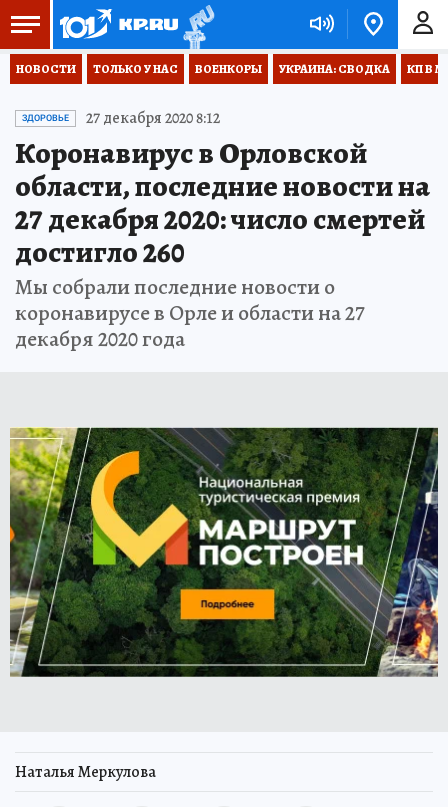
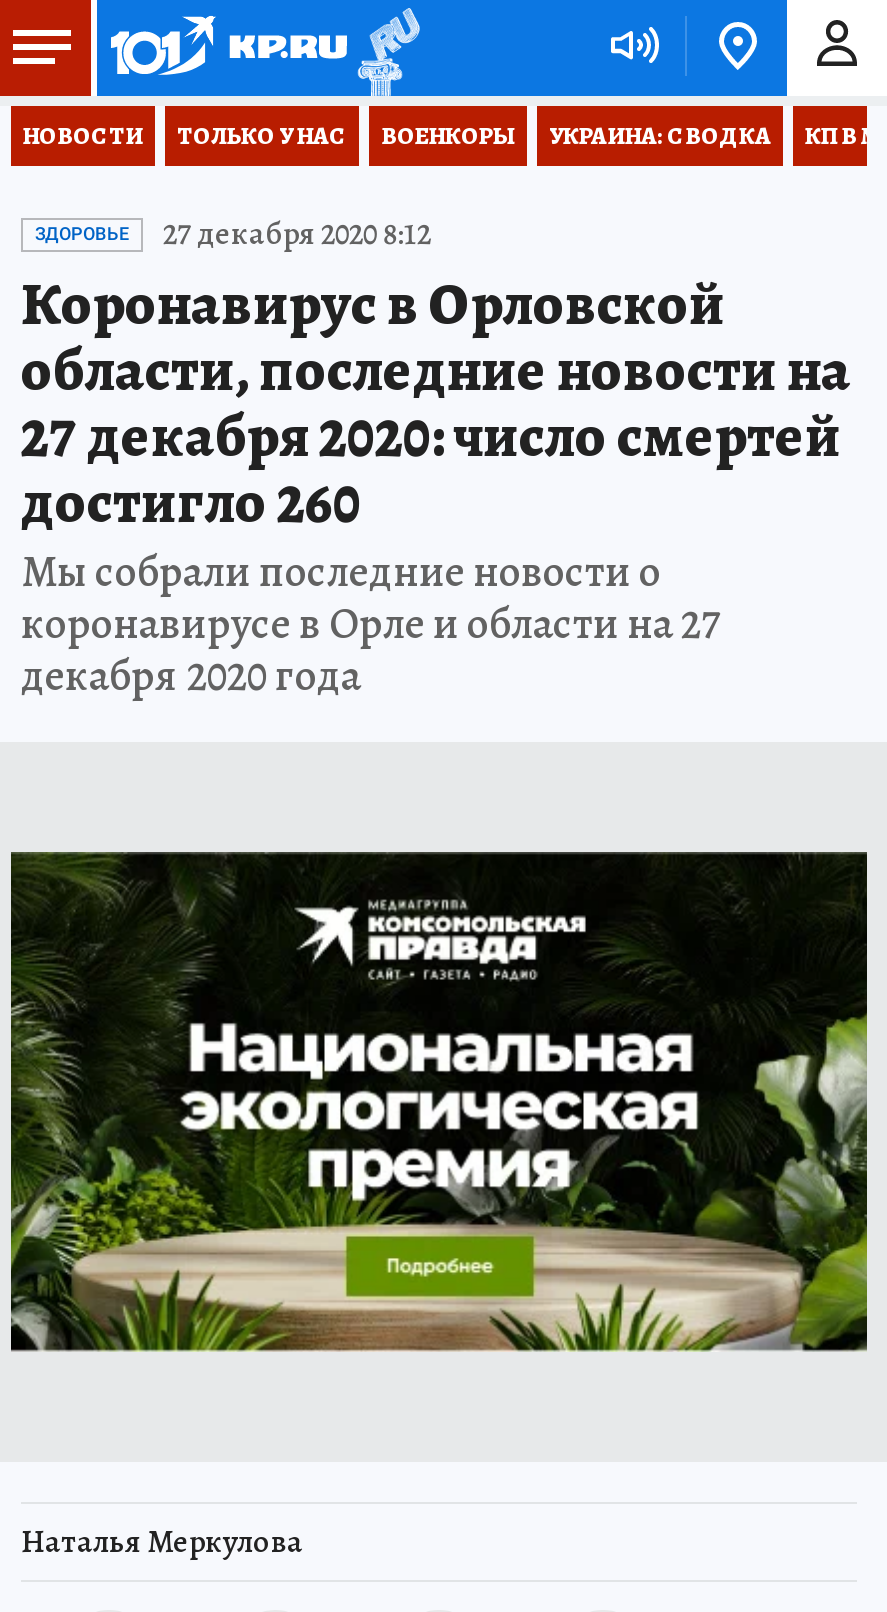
- [image]
+ [image]
